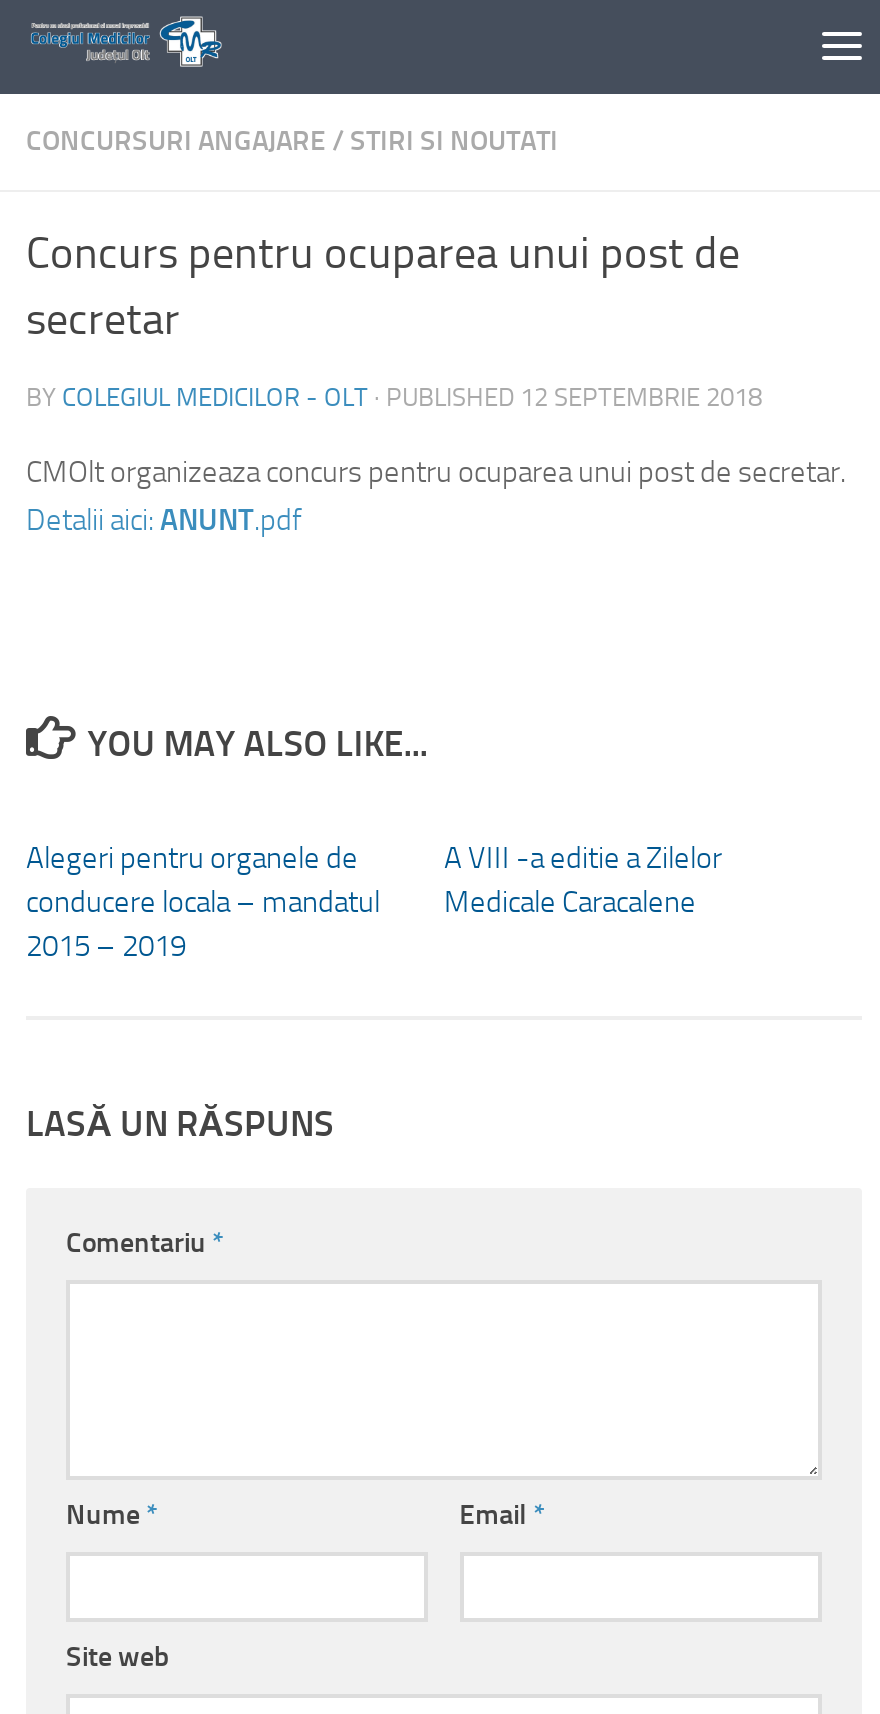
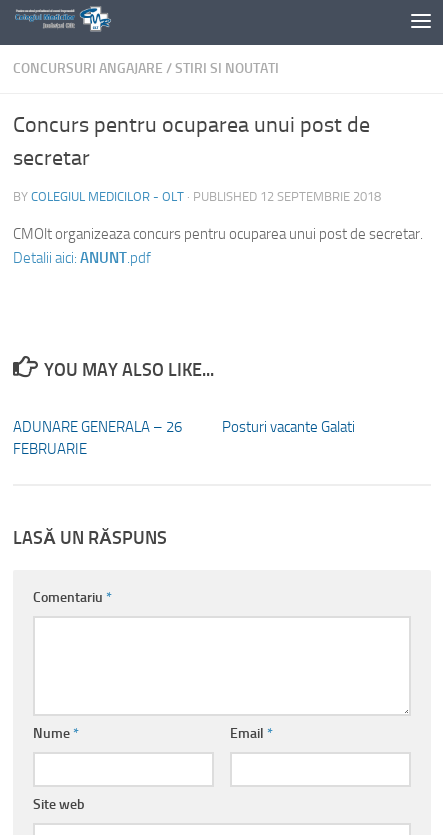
- Alegeri pentru organele de
- conducere locala – mandatul
- 2015 – 2019
+ ADUNARE GENERALA – 26
+ FEBRUARIE

- A VIII -a editie a Zilelor
- Medicale Caracalene
+ Posturi vacante Galati
